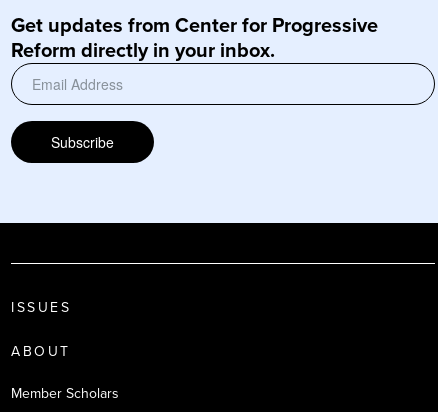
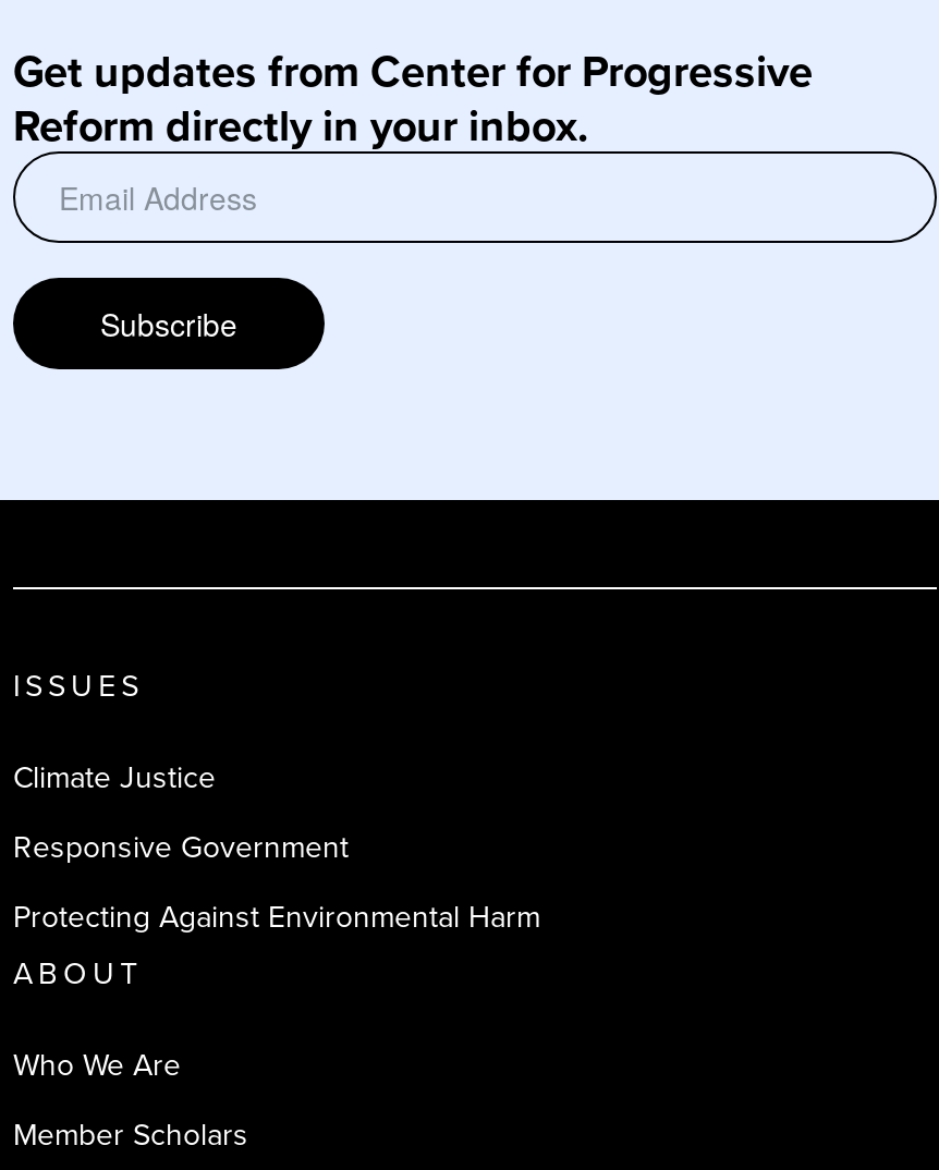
+ Climate Justice
+ Responsive Government
+ Protecting Against Environmental Harm

+ Who We Are
